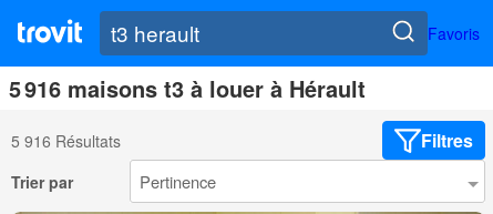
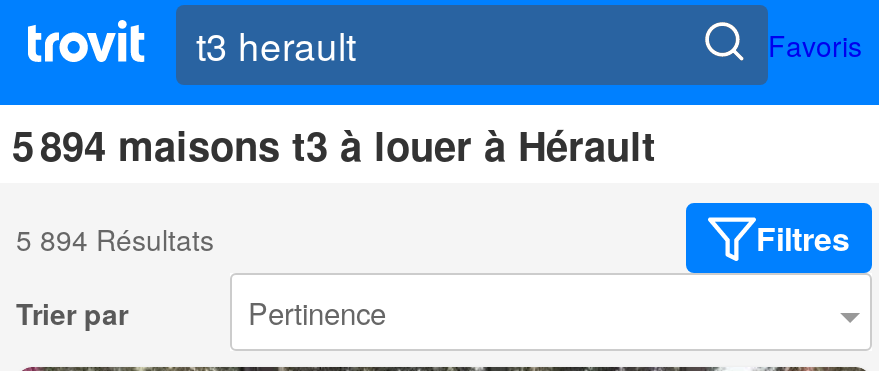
- 5 916 maisons t3 à louer à Hérault
+ 5 894 maisons t3 à louer à Hérault

- 5 916 Résultats
+ 5 894 Résultats
